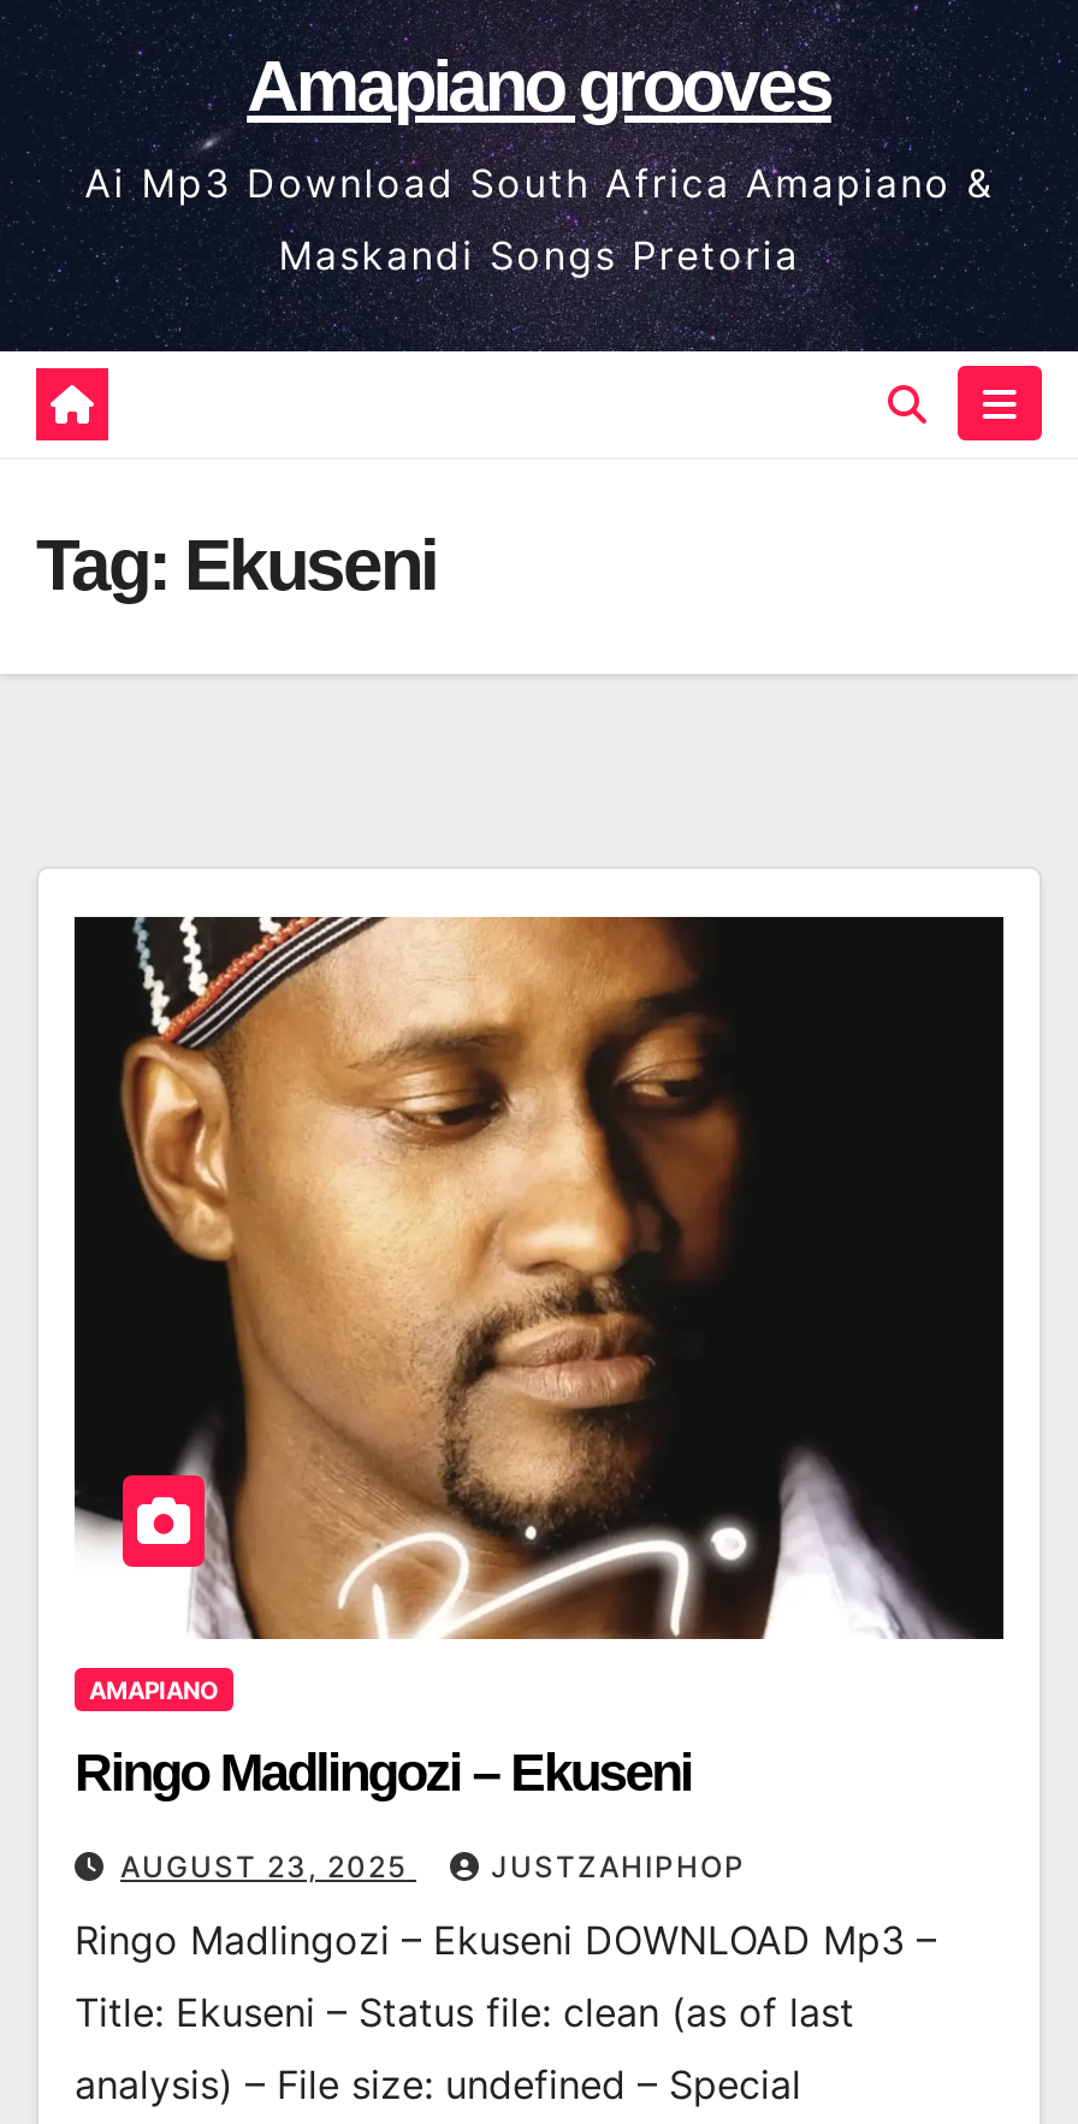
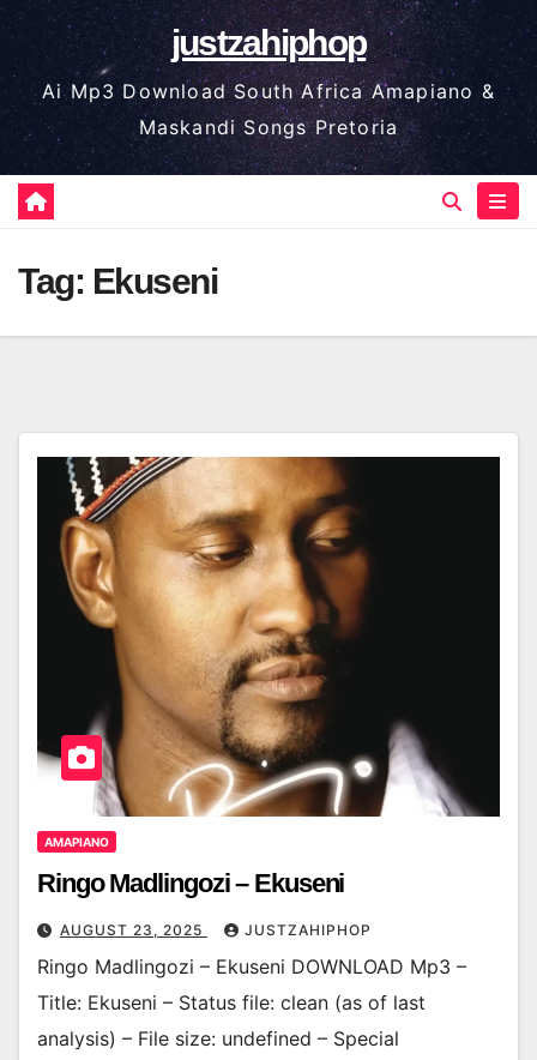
- Amapiano grooves
+ justzahiphop
